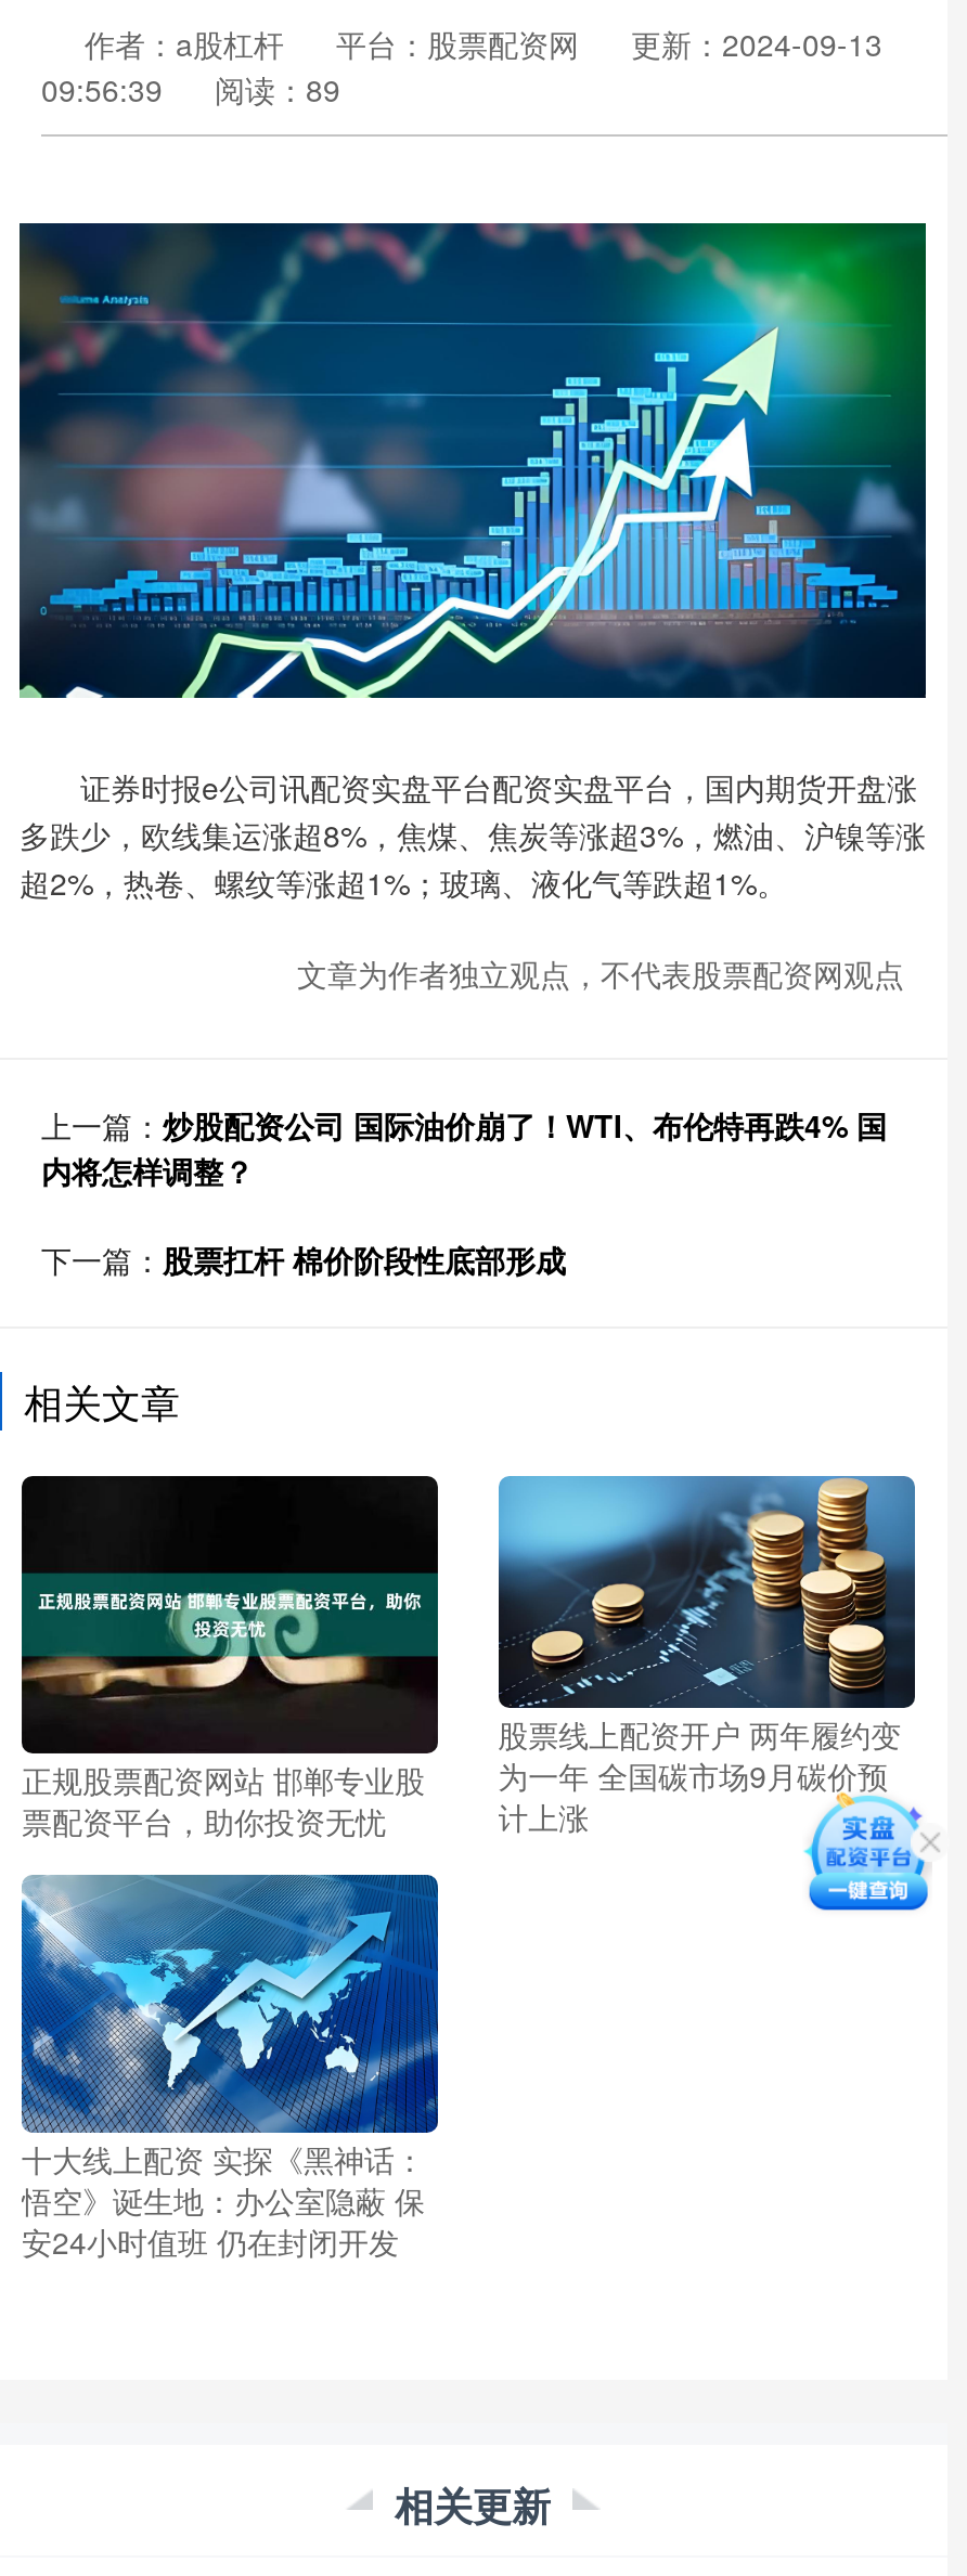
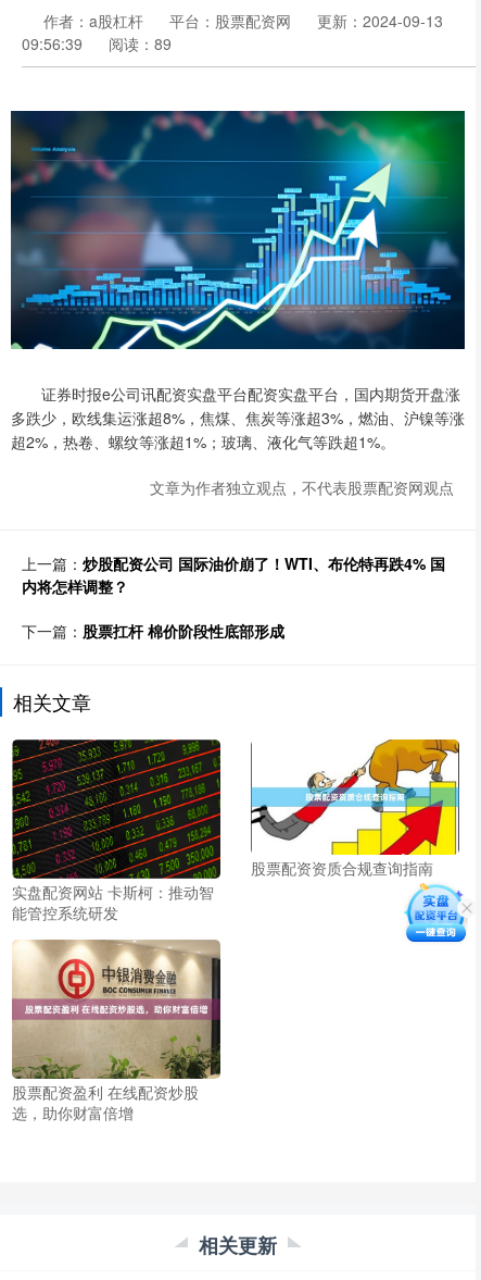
- [image]
- 正规股票配资网站 邯郸专业股
- 票配资平台，助你投资无忧
+ [image]
+ 实盘配资网站 卡斯柯：推动智
+ 能管控系统研发

- [image]
- 股票线上配资开户 两年履约变
- 为一年 全国碳市场9月碳价预
- 计上涨
+ [image]
+ 股票配资资质合规查询指南

- [image]
+ [image]

- [image]
- 十大线上配资 实探《黑神话：
- 悟空》诞生地：办公室隐蔽 保
- 安24小时值班 仍在封闭开发
+ [image]
+ 股票配资盈利 在线配资炒股
+ 选，助你财富倍增
